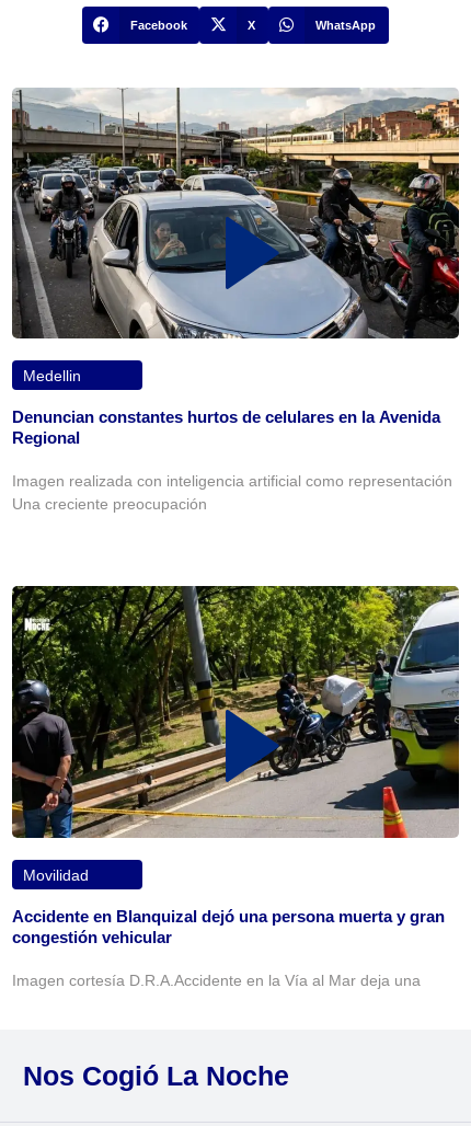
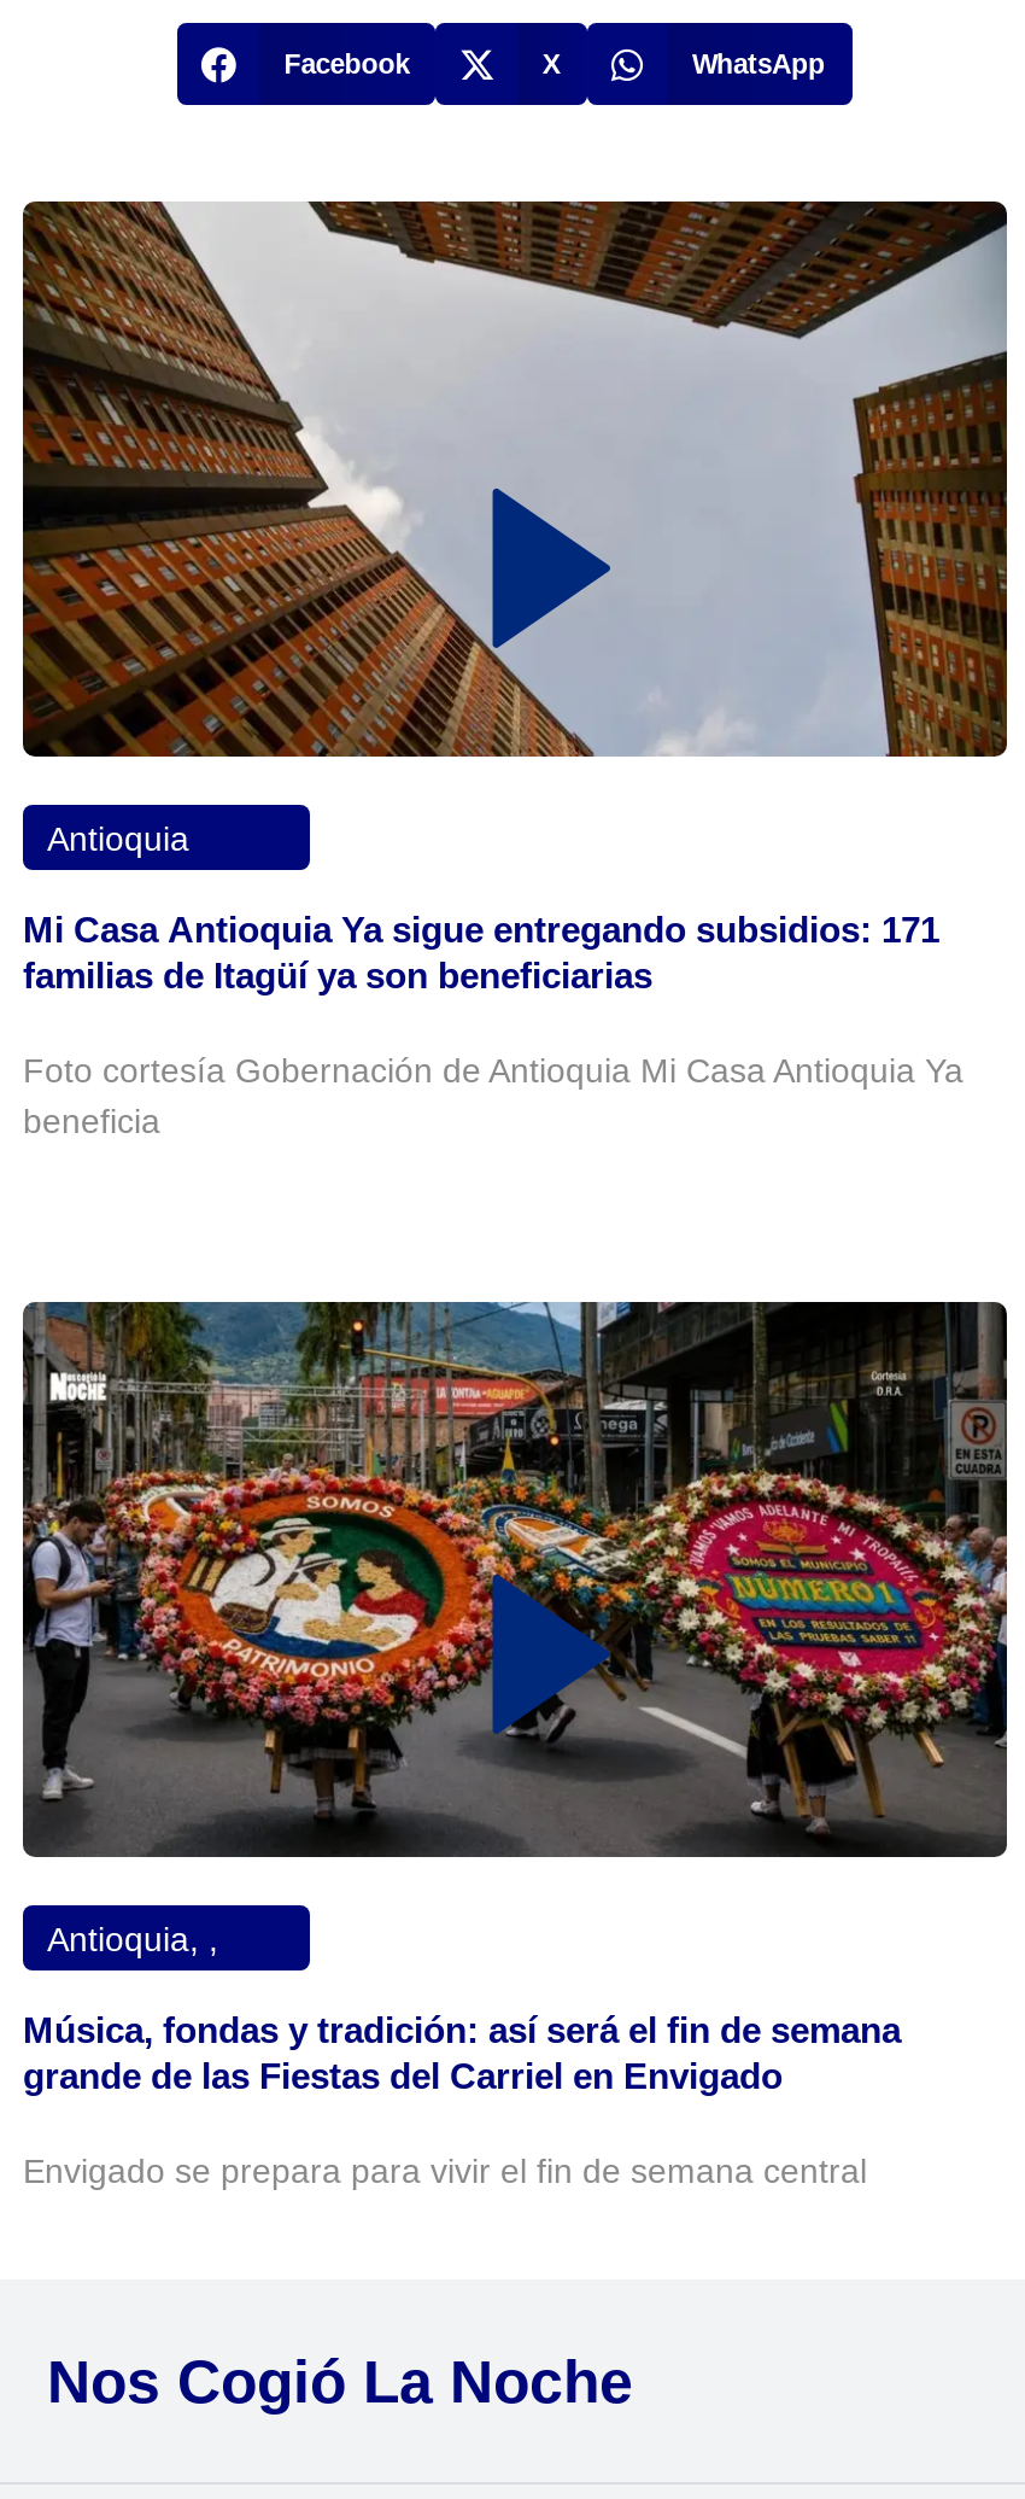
- [image]
- Medellin
+ [image]
+ Antioquia

- Denuncian constantes hurtos de celulares en la Avenida
- Regional
+ Mi Casa Antioquia Ya sigue entregando subsidios: 171
+ familias de Itagüí ya son beneficiarias

- Imagen realizada con inteligencia artificial como representación
- Una creciente preocupación
+ Foto cortesía Gobernación de Antioquia Mi Casa Antioquia Ya
+ beneficia

- [image]
- Movilidad
+ [image]
+ Antioquia,,

- Accidente en Blanquizal dejó una persona muerta y gran
- congestión vehicular
+ Música, fondas y tradición: así será el fin de semana
+ grande de las Fiestas del Carriel en Envigado

- Imagen cortesía D.R.A.Accidente en la Vía al Mar deja una
+ Envigado se prepara para vivir el fin de semana central
